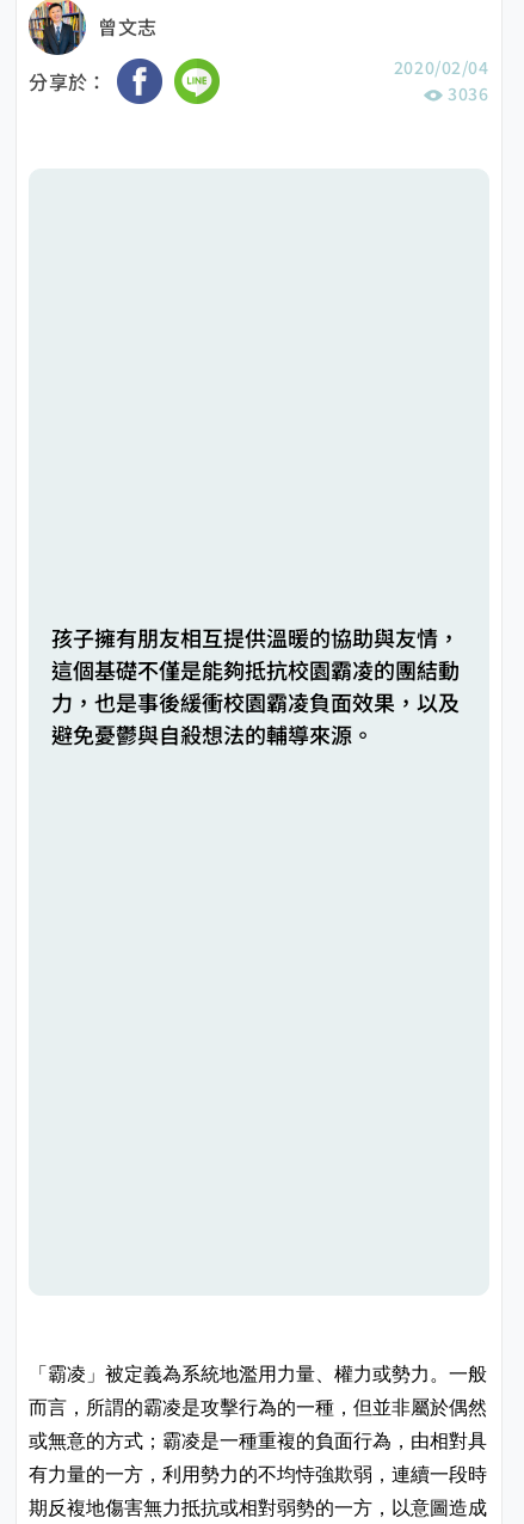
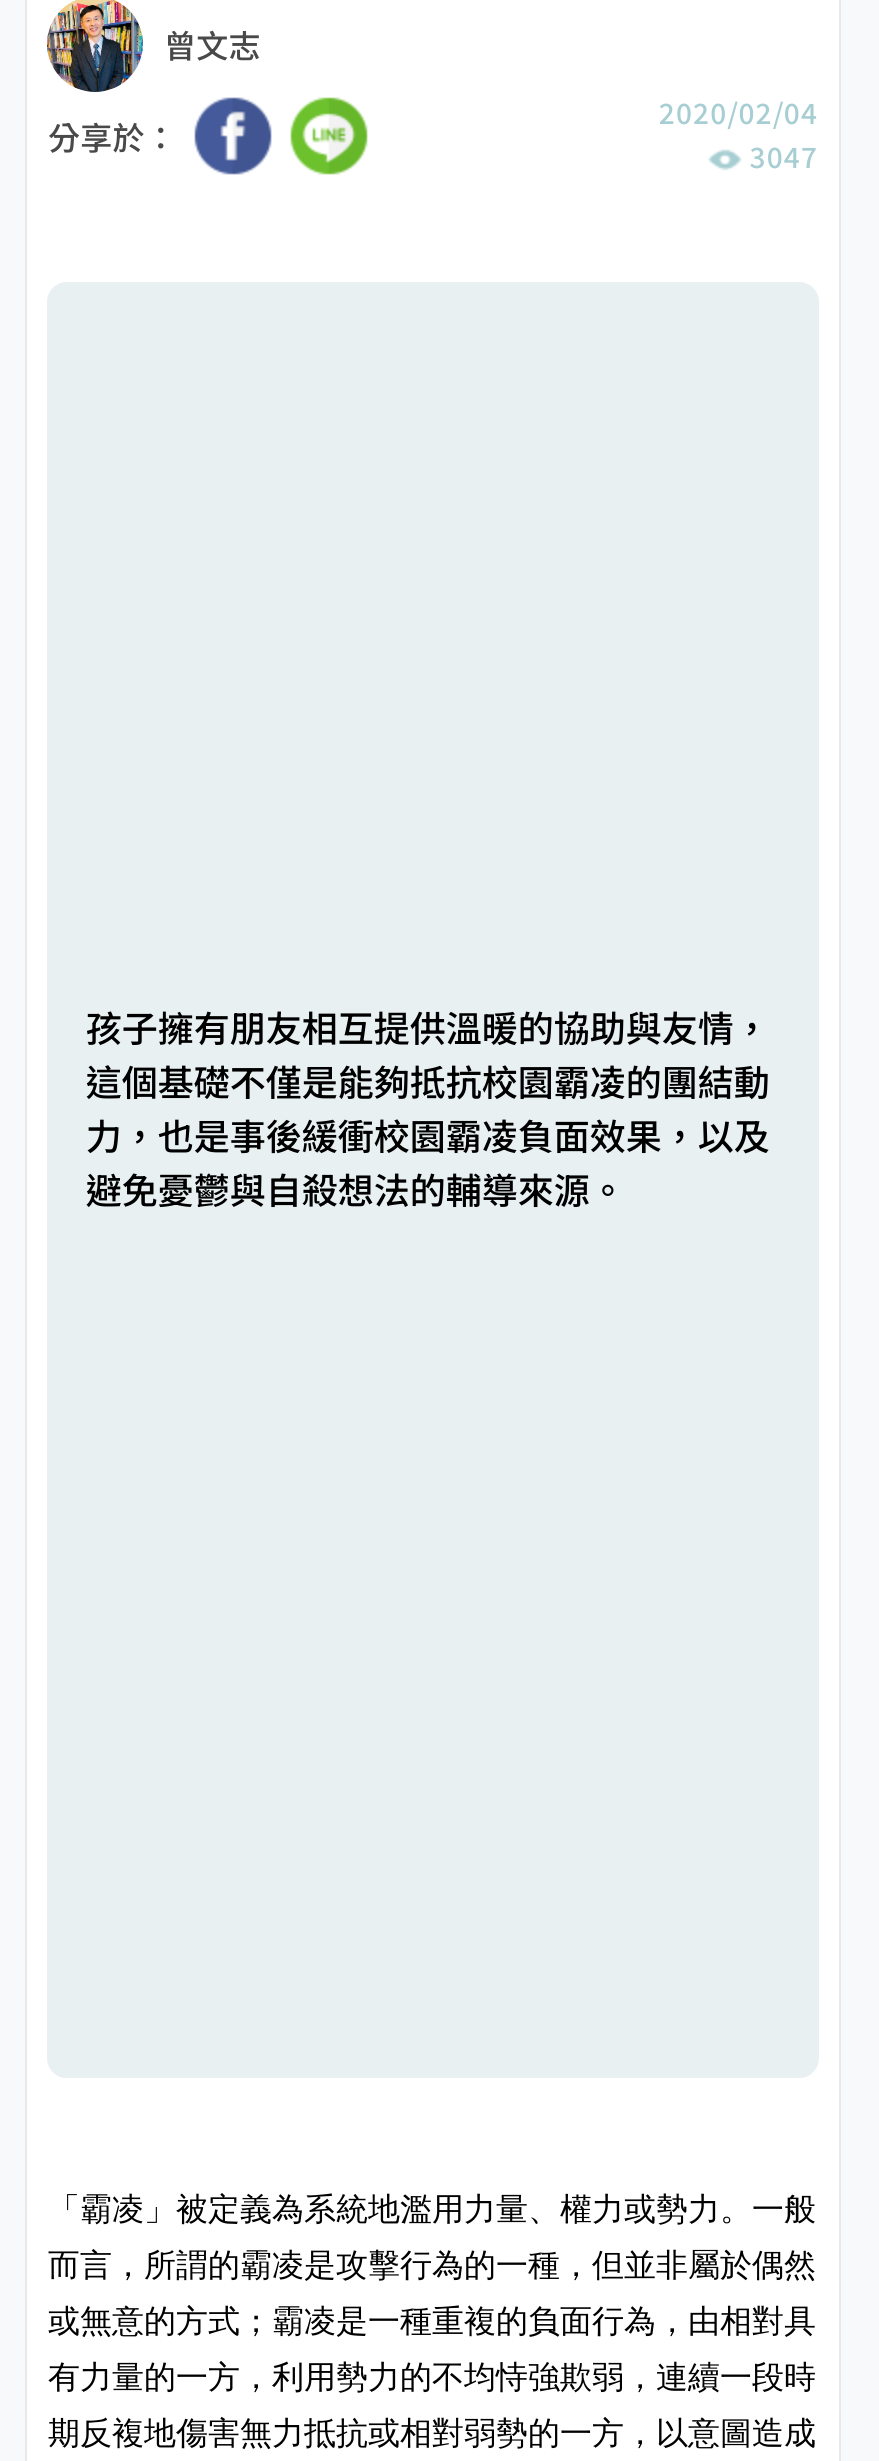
- 3036
+ 3047
